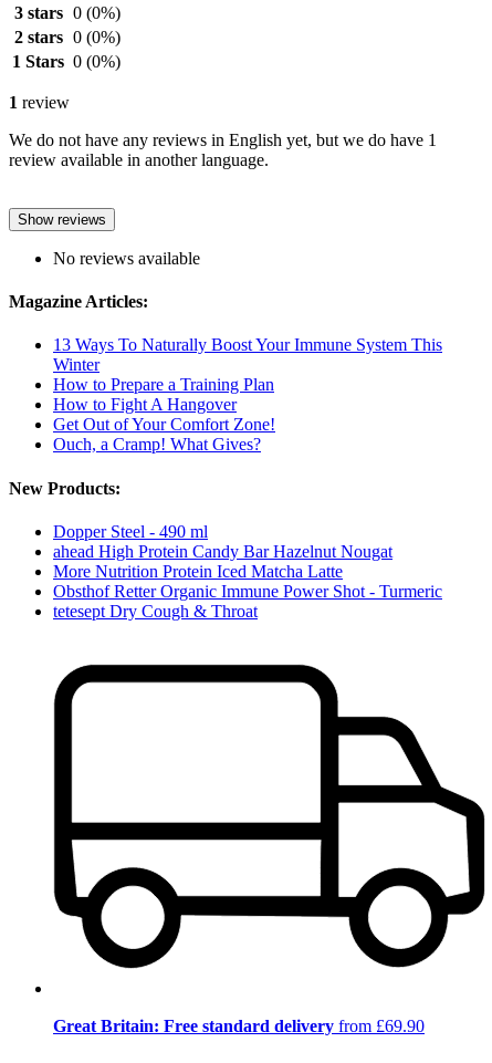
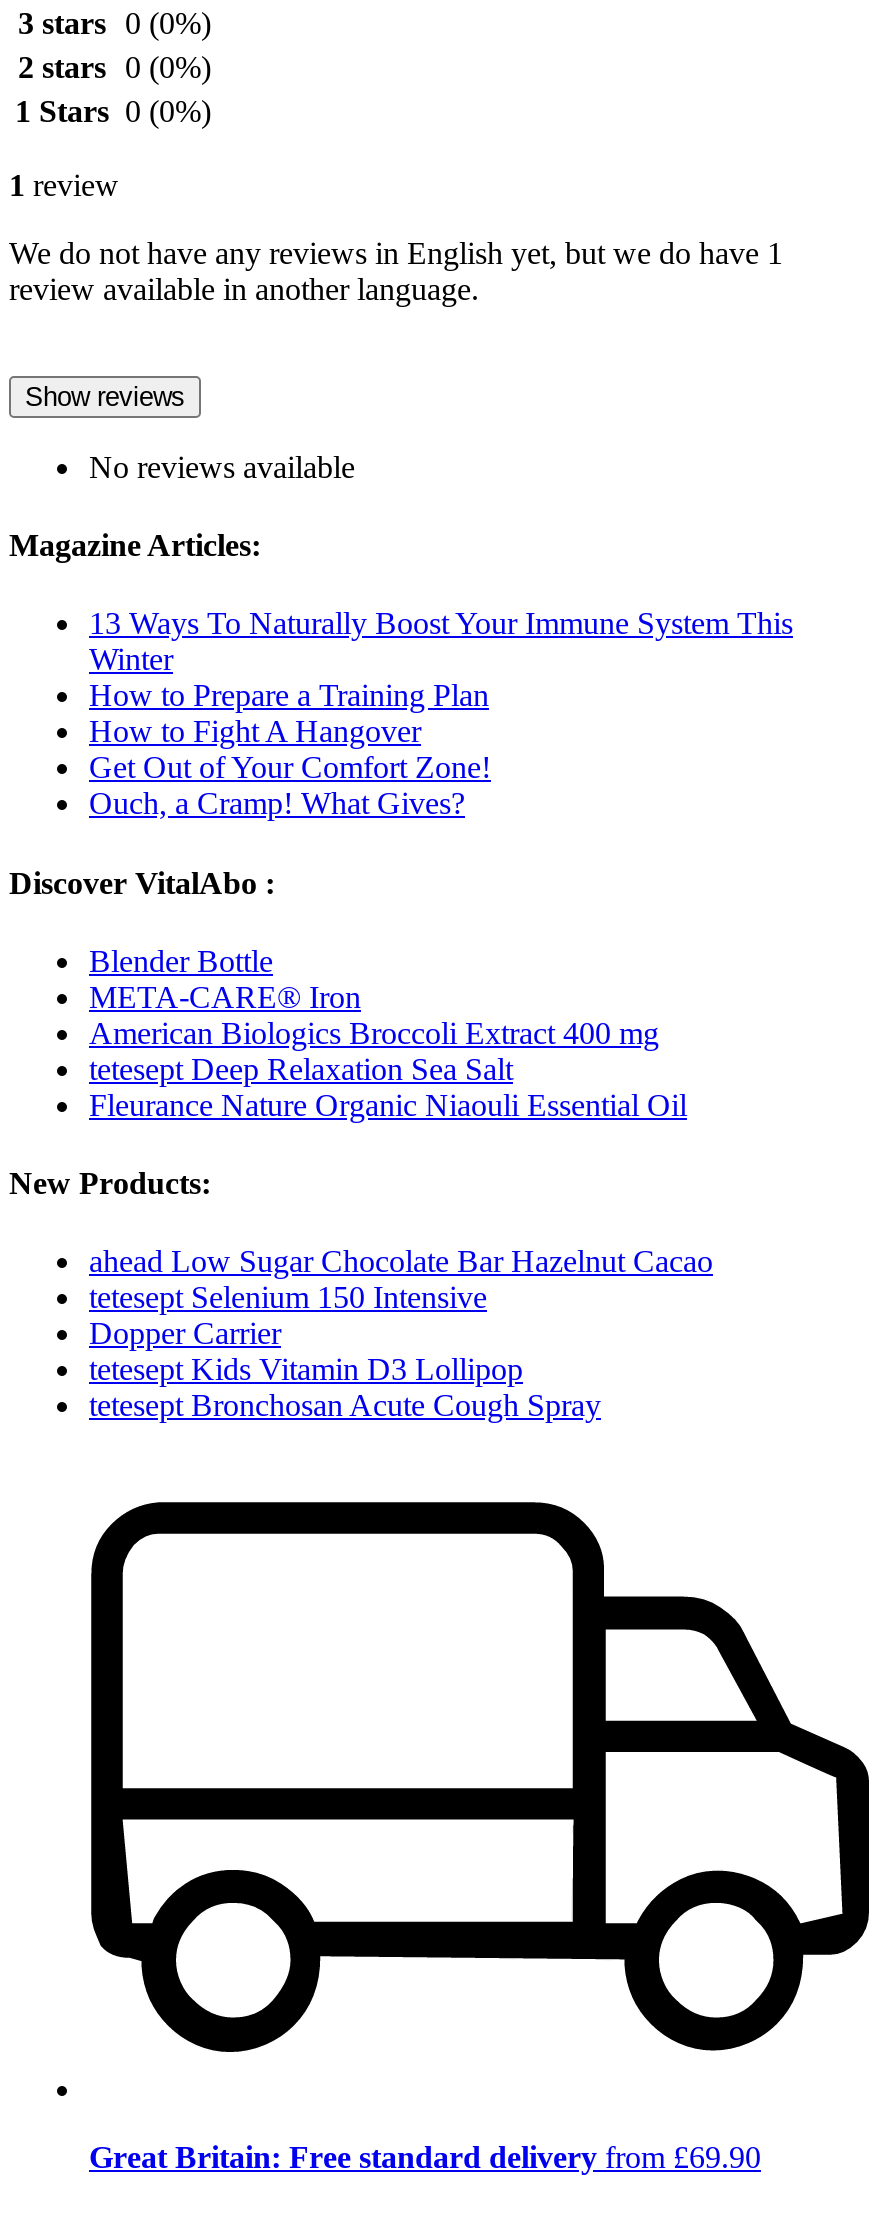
+ Discover VitalAbo :
+ Blender Bottle
+ META-CARE® Iron
+ American Biologics Broccoli Extract 400 mg
+ tetesept Deep Relaxation Sea Salt
+ Fleurance Nature Organic Niaouli Essential Oil

- Dopper Steel - 490 ml
- ahead High Protein Candy Bar Hazelnut Nougat
- More Nutrition Protein Iced Matcha Latte
- Obsthof Retter Organic Immune Power Shot - Turmeric
- tetesept Dry Cough & Throat
+ ahead Low Sugar Chocolate Bar Hazelnut Cacao
+ tetesept Selenium 150 Intensive
+ Dopper Carrier
+ tetesept Kids Vitamin D3 Lollipop
+ tetesept Bronchosan Acute Cough Spray
